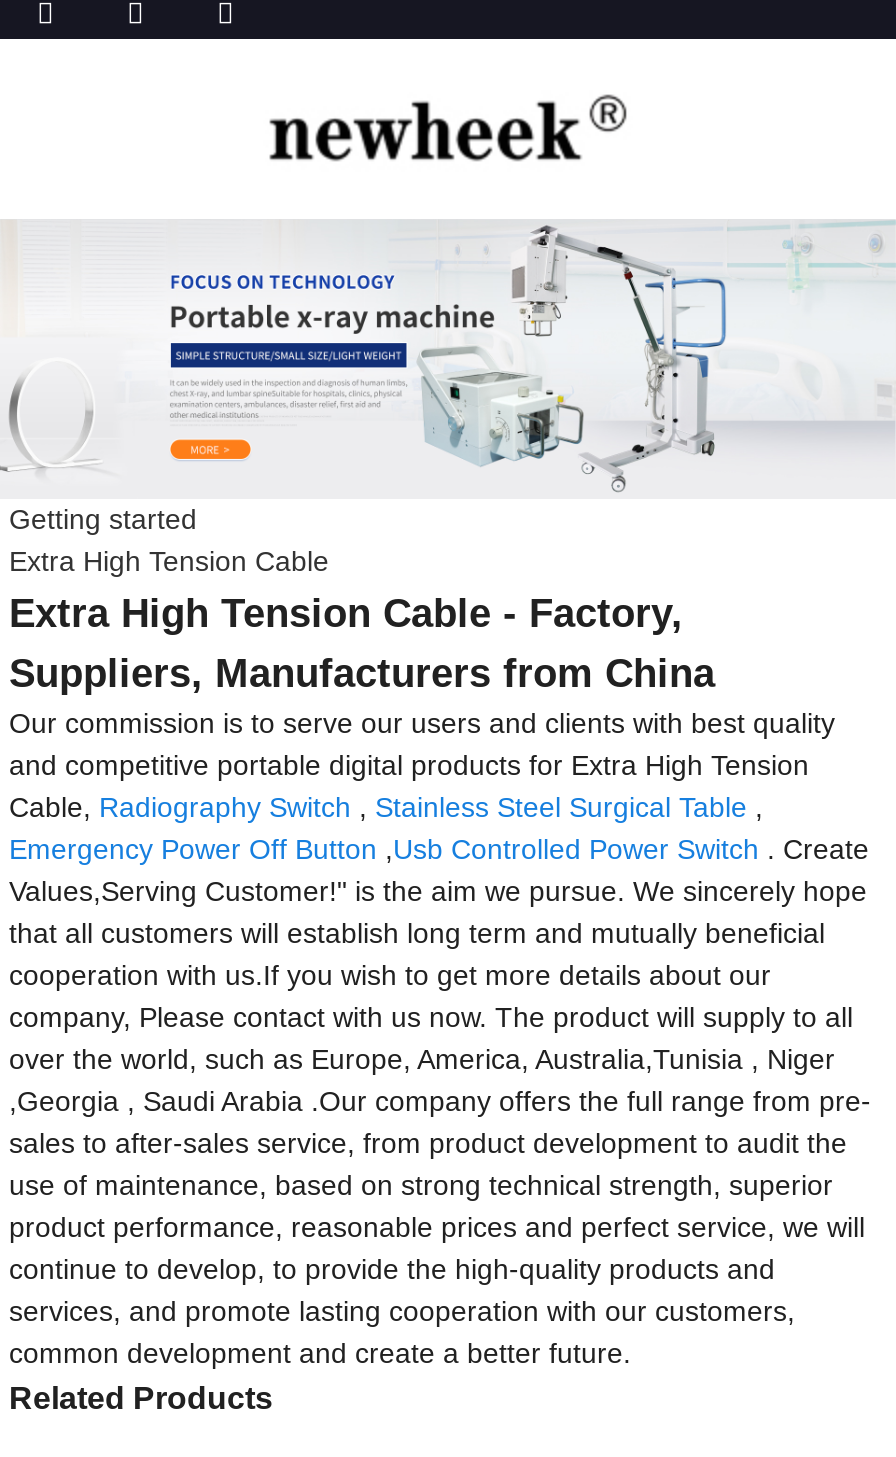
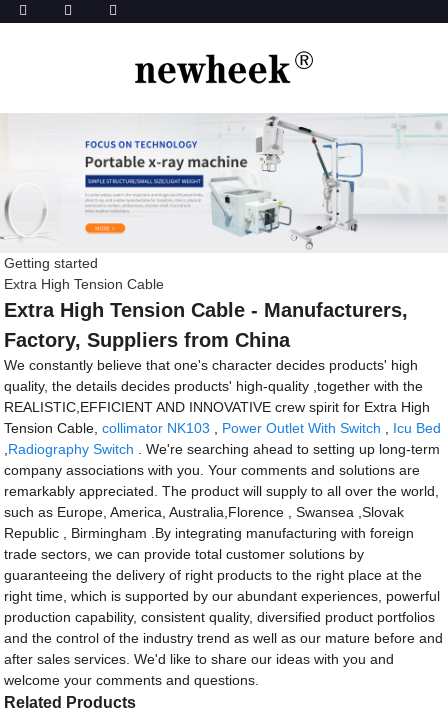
- Extra High Tension Cable - Factory,
- Suppliers, Manufacturers from China
- Our commission is to serve our users and clients with best quality
- and competitive portable digital products for Extra High Tension
- Cable, Radiography Switch, Stainless Steel Surgical Table,
- Emergency Power Off Button, Usb Controlled Power Switch. Create
- Values,Serving Customer!" is the aim we pursue. We sincerely hope
- that all customers will establish long term and mutually beneficial
- cooperation with us.If you wish to get more details about our
- company, Please contact with us now. The product will supply to all
- over the world, such as Europe, America, Australia,Tunisia , Niger
- ,Georgia , Saudi Arabia .Our company offers the full range from pre-
- sales to after-sales service, from product development to audit the
- use of maintenance, based on strong technical strength, superior
- product performance, reasonable prices and perfect service, we will
- continue to develop, to provide the high-quality products and
- services, and promote lasting cooperation with our customers,
- common development and create a better future.
+ Extra High Tension Cable - Manufacturers,
+ Factory, Suppliers from China
+ We constantly believe that one's character decides products' high
+ quality, the details decides products' high-quality ,together with the
+ REALISTIC,EFFICIENT AND INNOVATIVE crew spirit for Extra High
+ Tension Cable, collimator NK103, Power Outlet With Switch, Icu Bed
+ ,Radiography Switch. We're searching ahead to setting up long-term
+ company associations with you. Your comments and solutions are
+ remarkably appreciated. The product will supply to all over the world,
+ such as Europe, America, Australia,Florence , Swansea ,Slovak
+ Republic , Birmingham .By integrating manufacturing with foreign
+ trade sectors, we can provide total customer solutions by
+ guaranteeing the delivery of right products to the right place at the
+ right time, which is supported by our abundant experiences, powerful
+ production capability, consistent quality, diversified product portfolios
+ and the control of the industry trend as well as our mature before and
+ after sales services. We'd like to share our ideas with you and
+ welcome your comments and questions.
